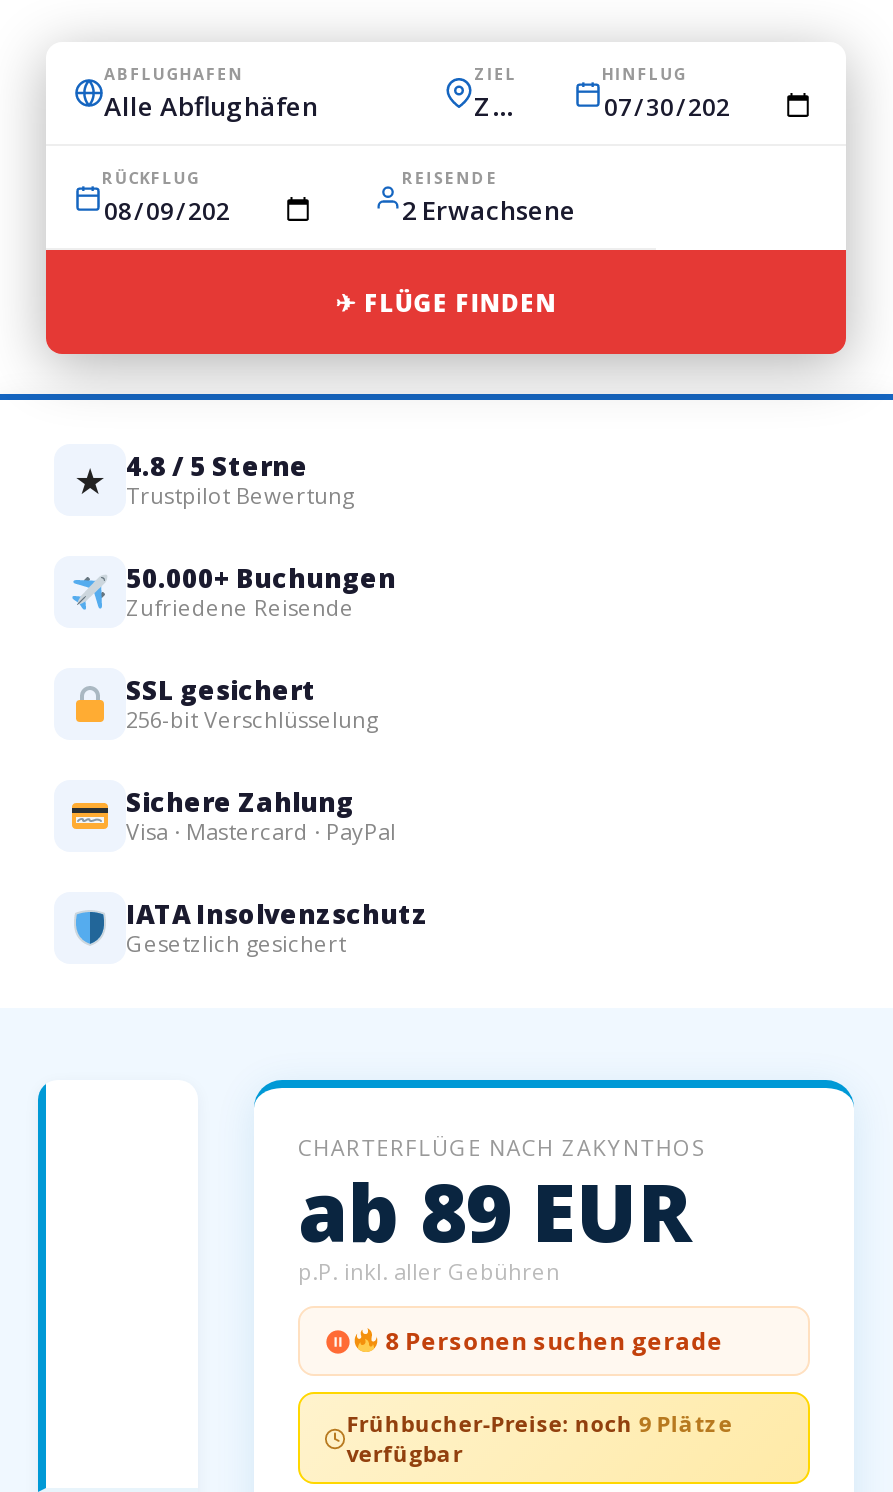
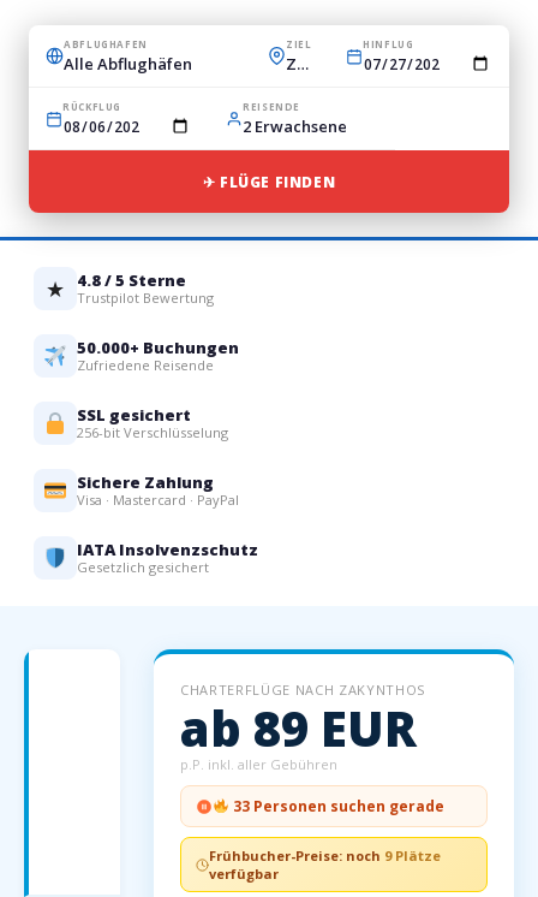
- 8 Personen suchen gerade
+ 33 Personen suchen gerade
